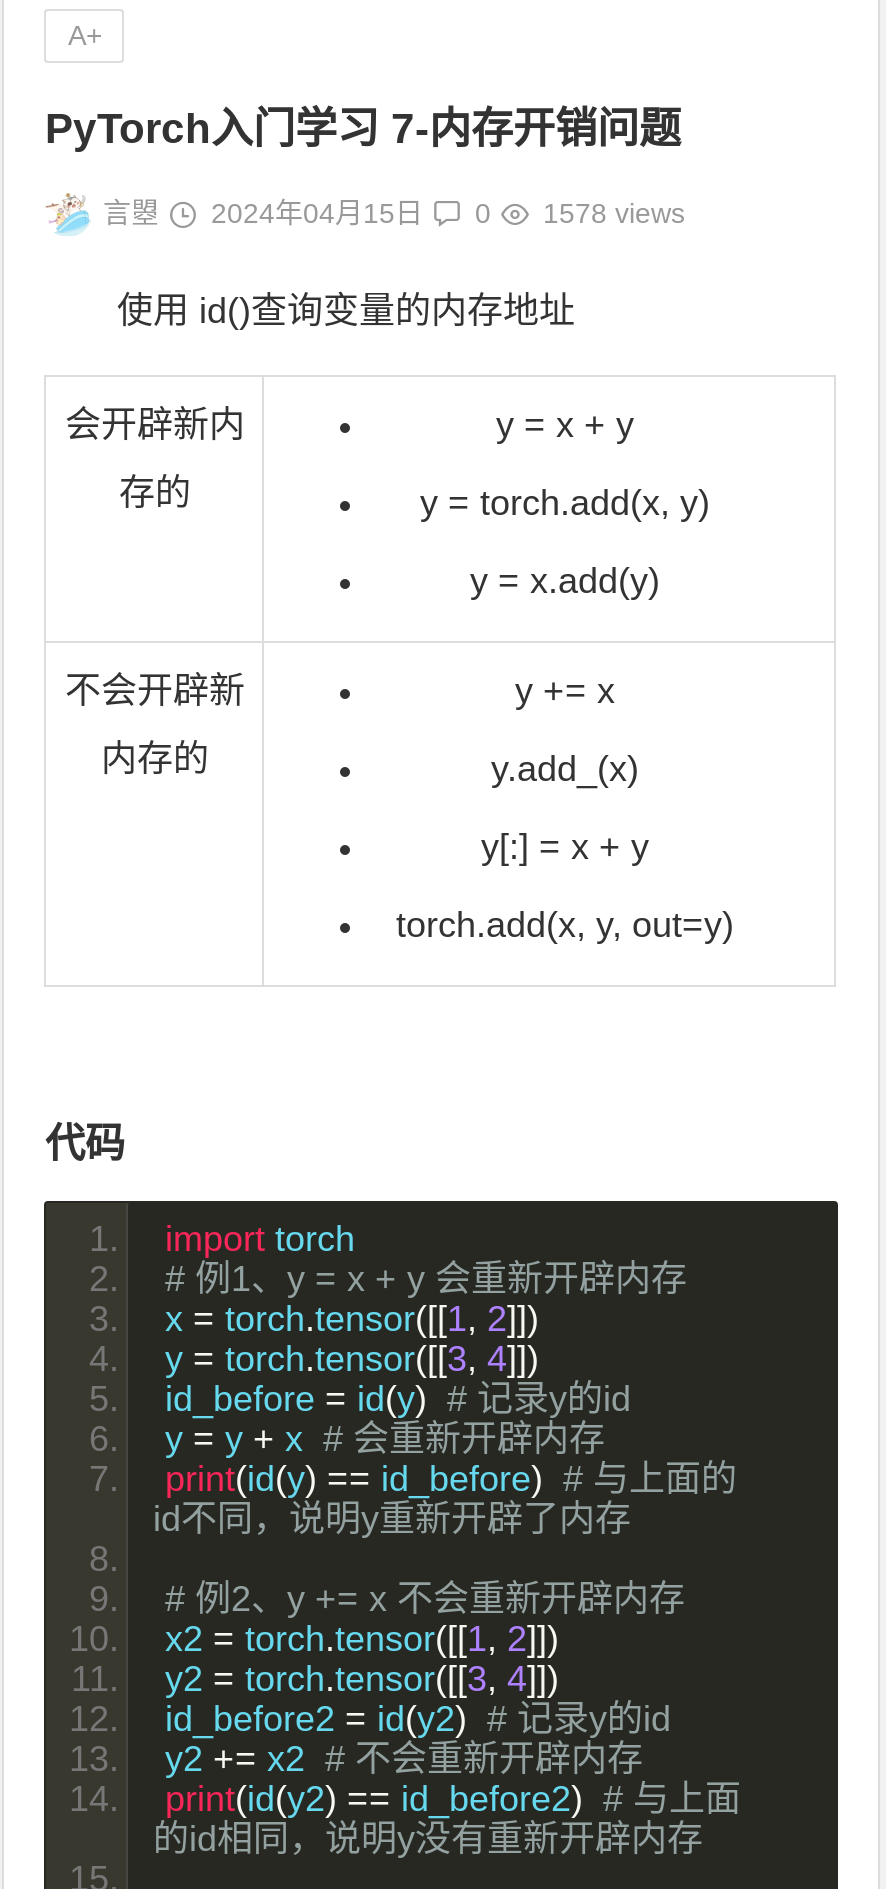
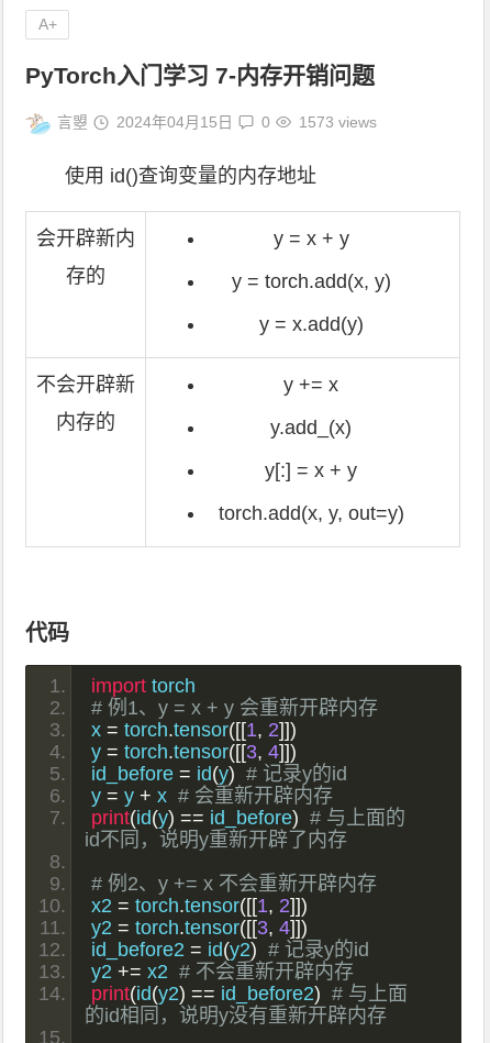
- 1578 views
+ 1573 views
